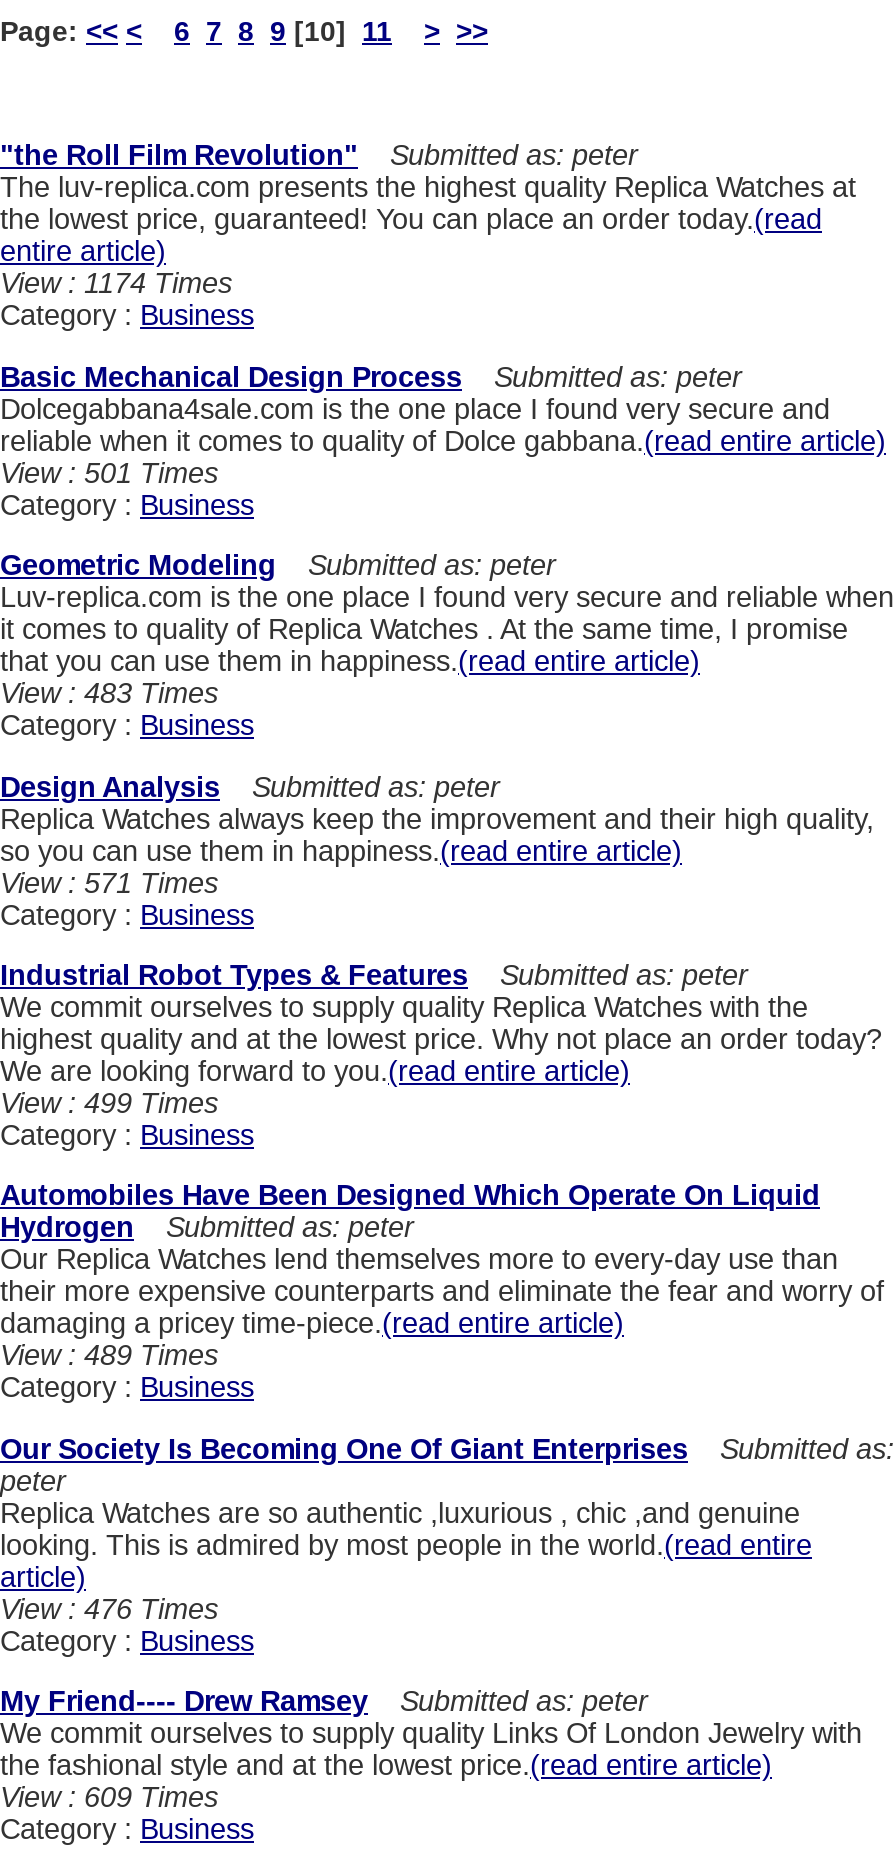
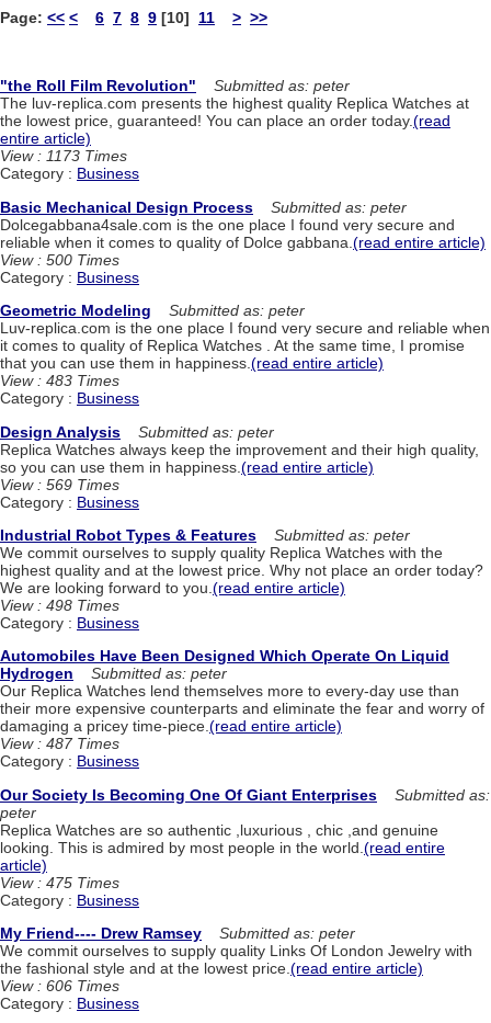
- View : 1174 Times
+ View : 1173 Times

- View : 501 Times
+ View : 500 Times

- View : 571 Times
+ View : 569 Times

- View : 499 Times
+ View : 498 Times

- View : 489 Times
+ View : 487 Times

- View : 476 Times
+ View : 475 Times

- View : 609 Times
+ View : 606 Times
